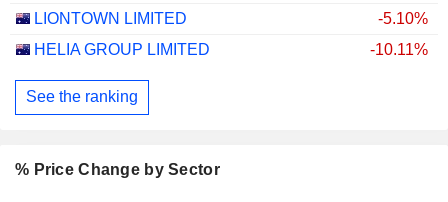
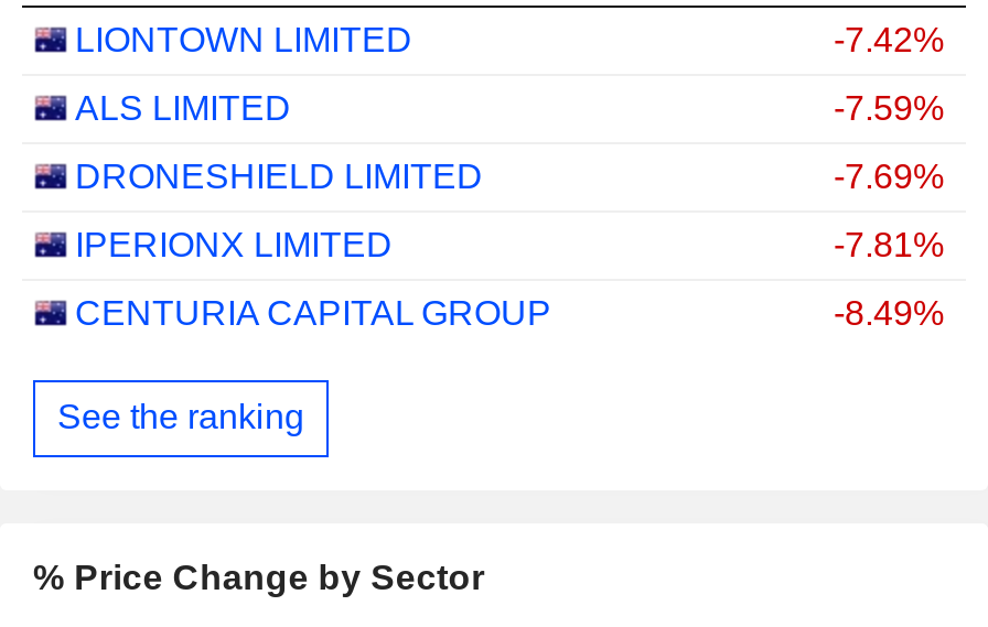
- -5.10%
- HELIA GROUP LIMITED
- -10.11%
+ -7.42%
+ ALS LIMITED
+ -7.59%
+ DRONESHIELD LIMITED
+ -7.69%
+ IPERIONX LIMITED
+ -7.81%
+ CENTURIA CAPITAL GROUP
+ -8.49%
